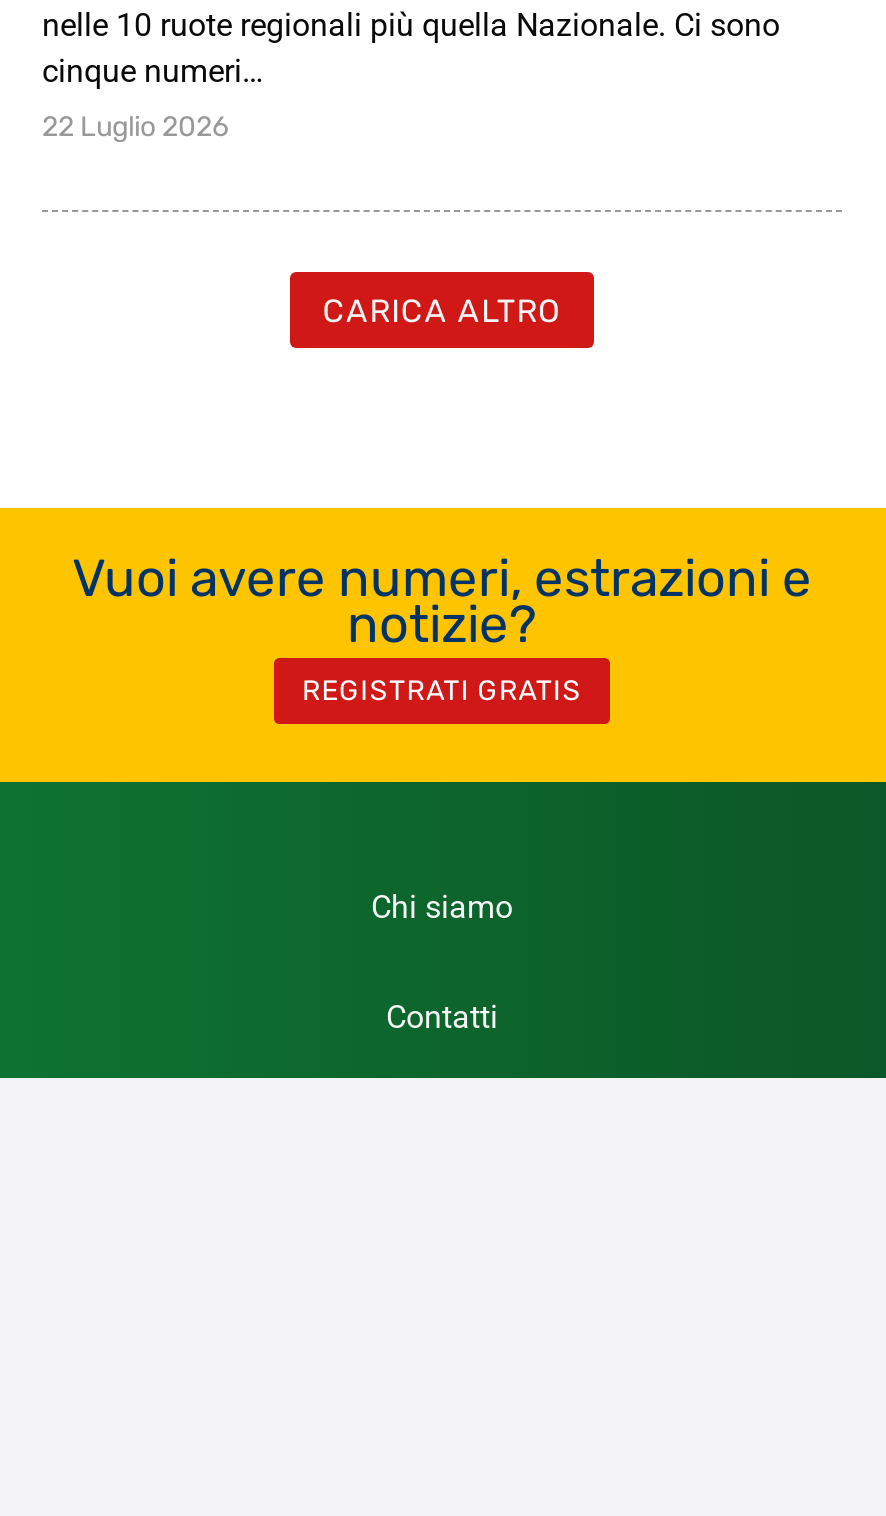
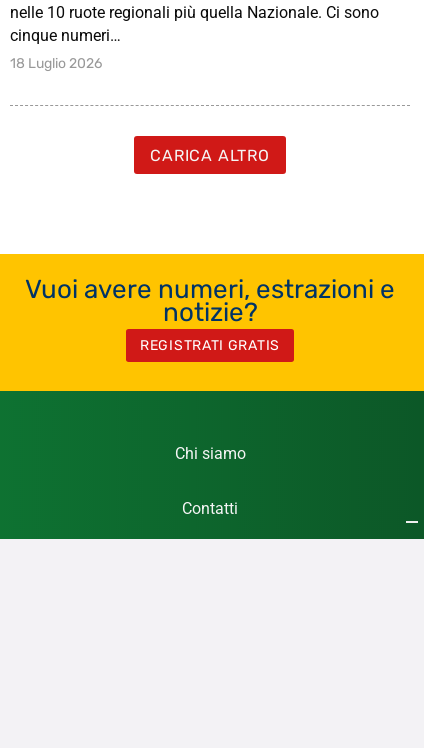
- 22 Luglio 2026
+ 18 Luglio 2026
